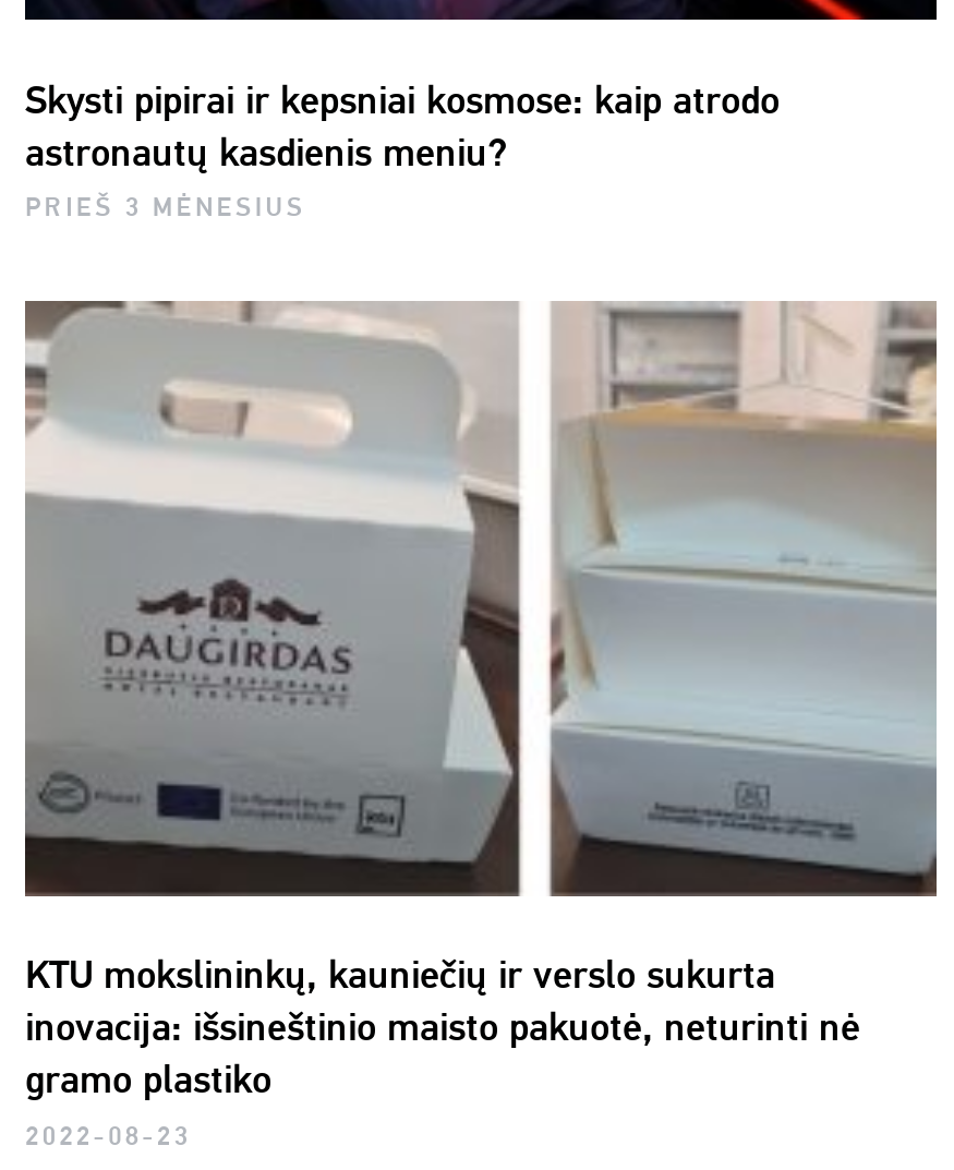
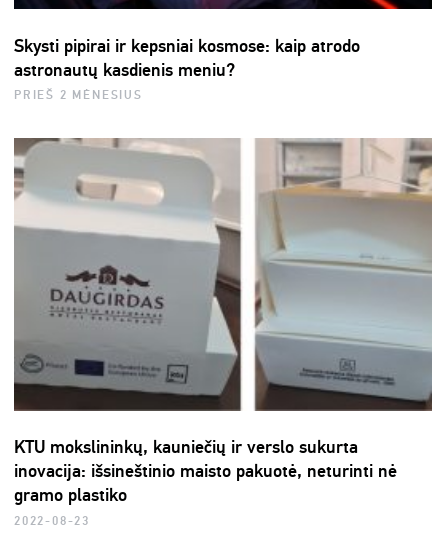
- PRIEŠ 3 MĖNESIUS
+ PRIEŠ 2 MĖNESIUS
